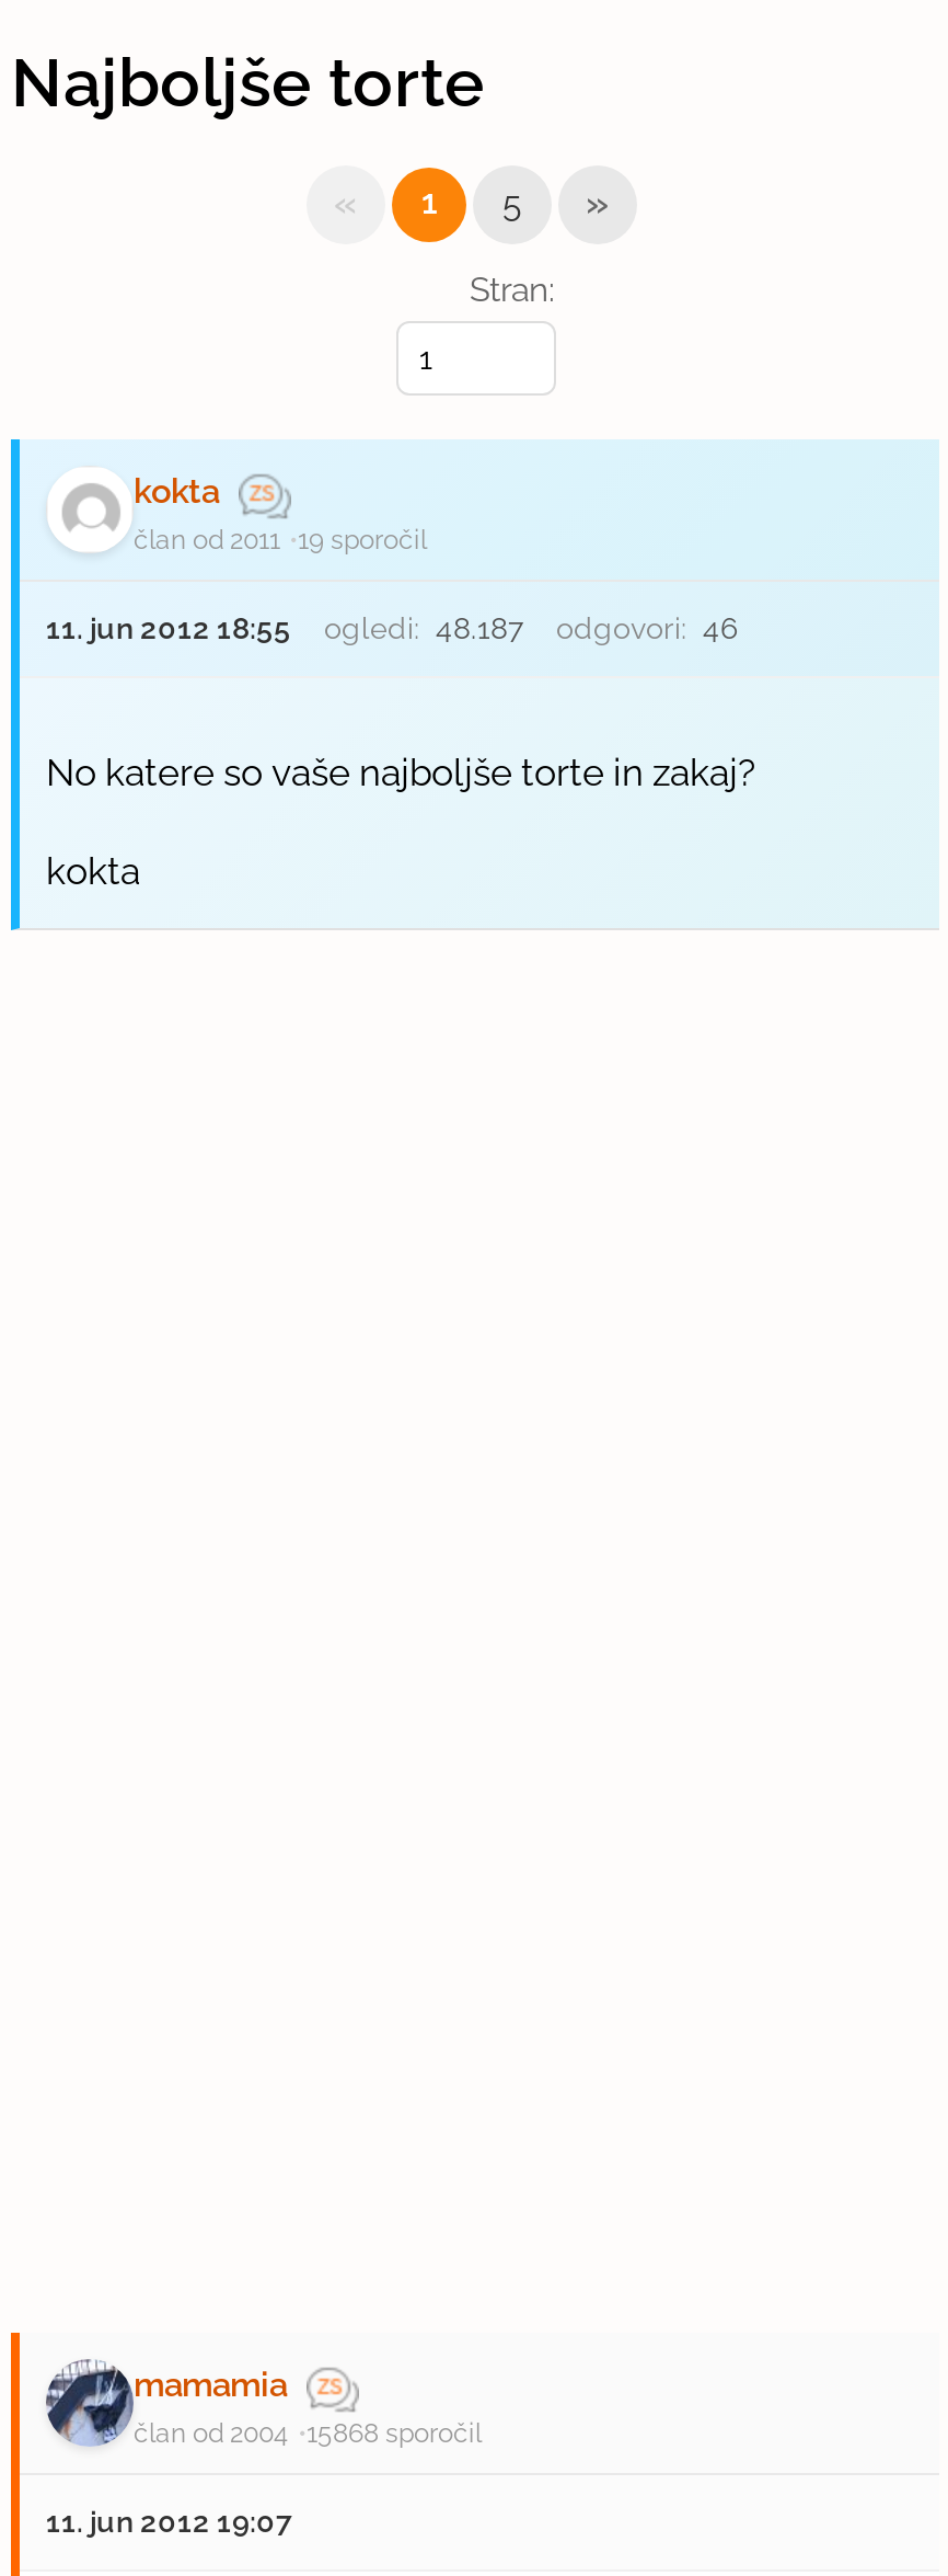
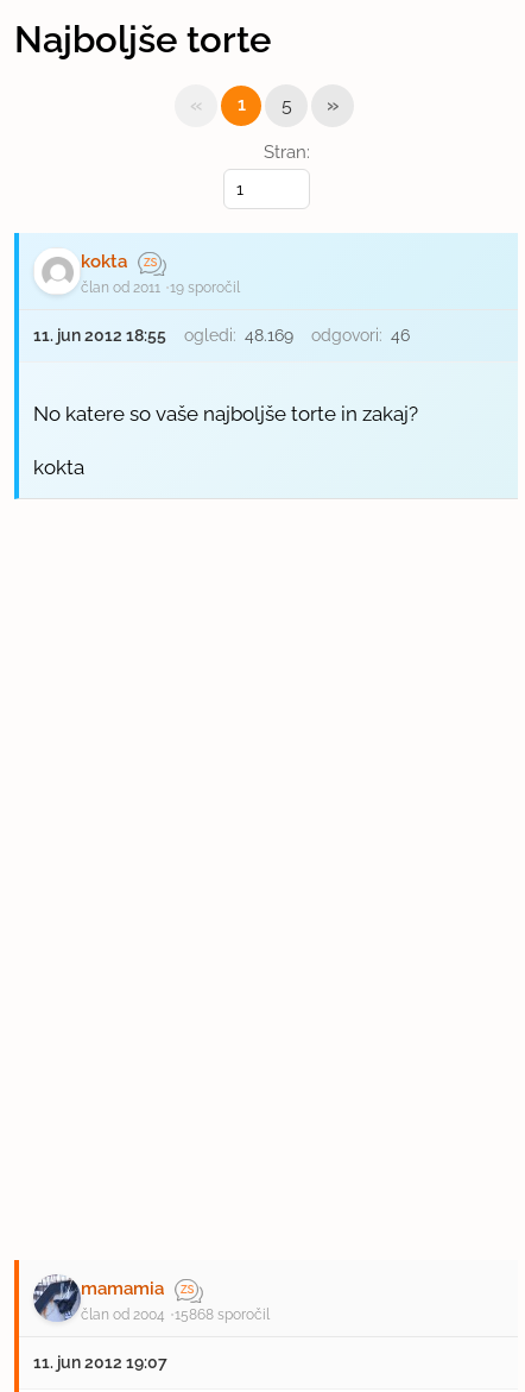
- 11. jun 2012 18:55 ogledi: 48.187 odgovori: 46
+ 11. jun 2012 18:55 ogledi: 48.169 odgovori: 46
